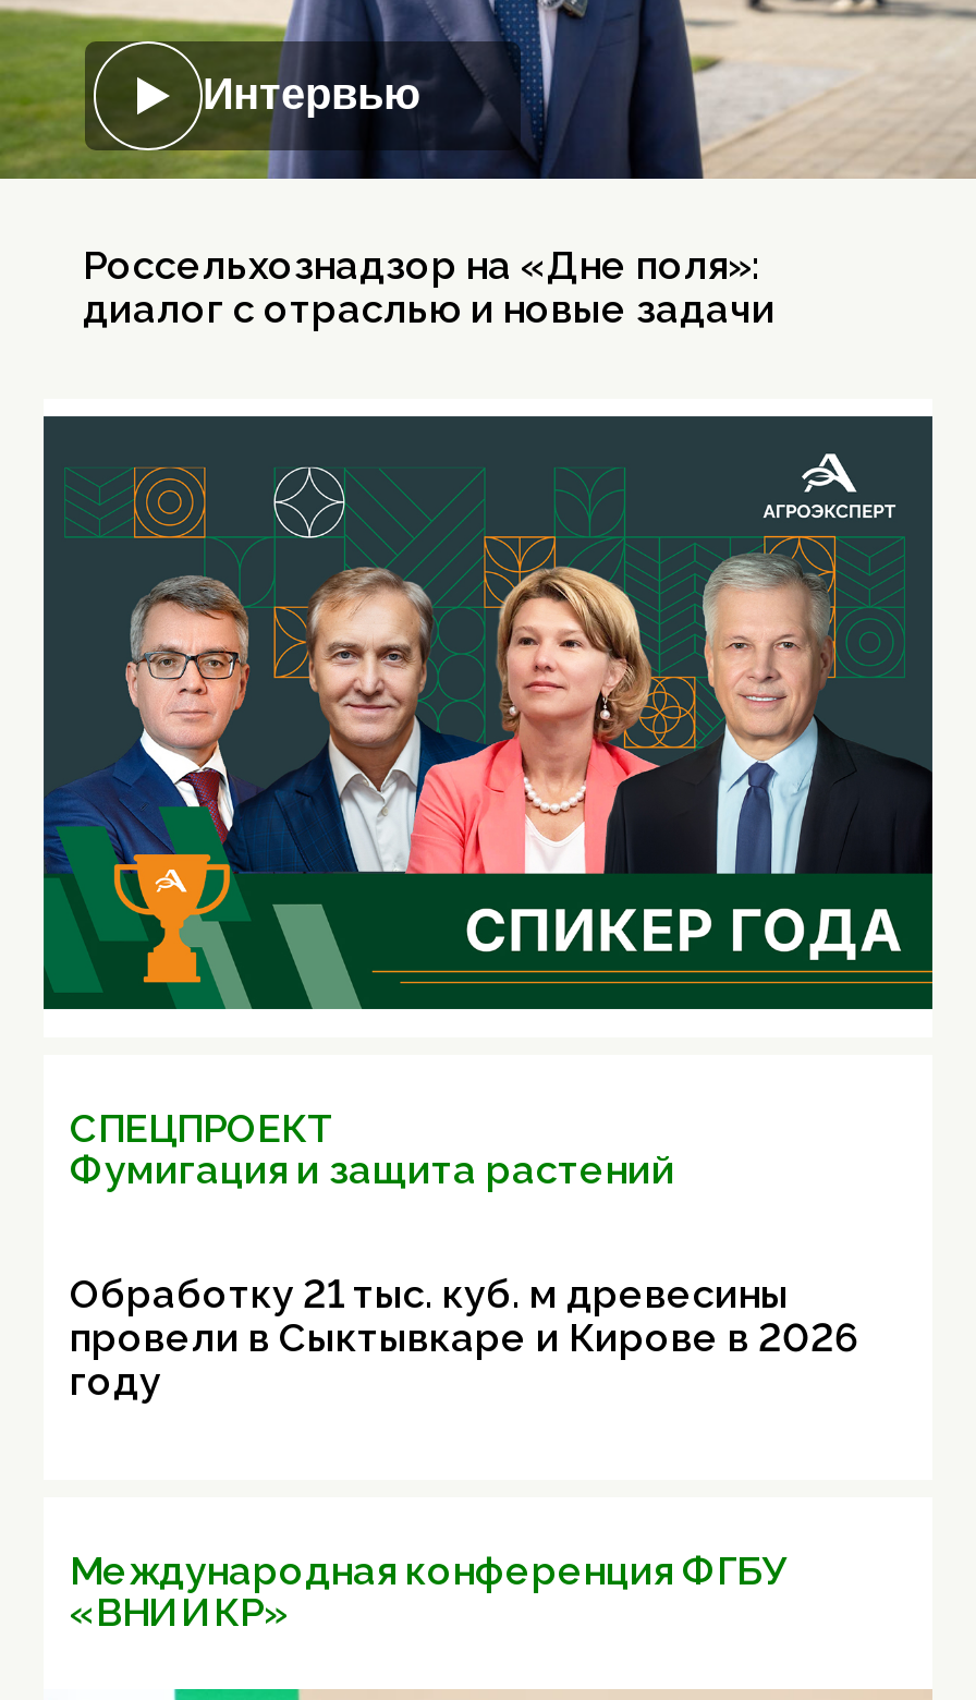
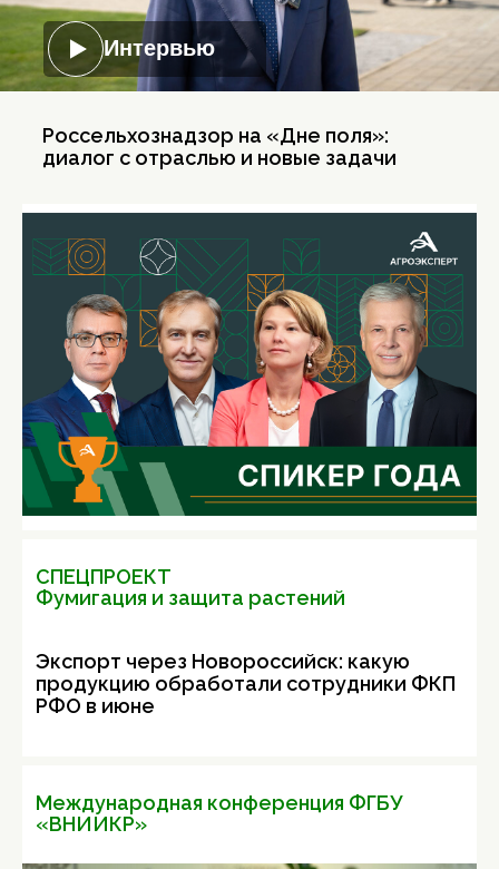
- Обработку 21 тыс. куб. м древесины
- провели в Сыктывкаре и Кирове в 2026
- году
+ Экспорт через Новороссийск: какую
+ продукцию обработали сотрудники ФКП
+ РФО в июне
